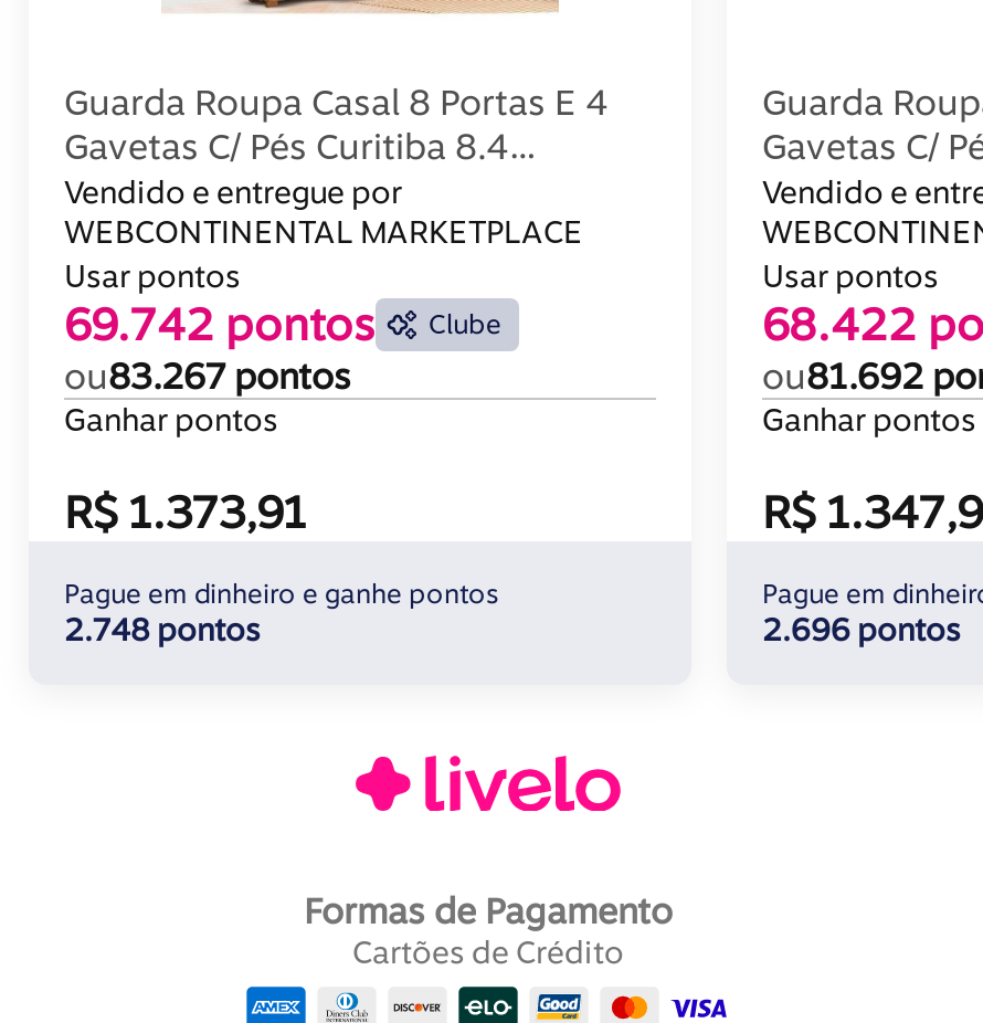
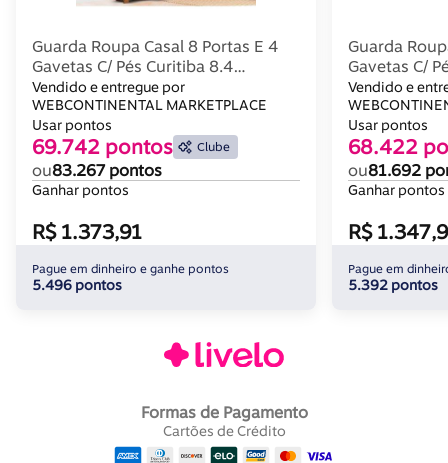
- 2.748 pontos
+ 5.496 pontos

- 2.696 pontos
+ 5.392 pontos
